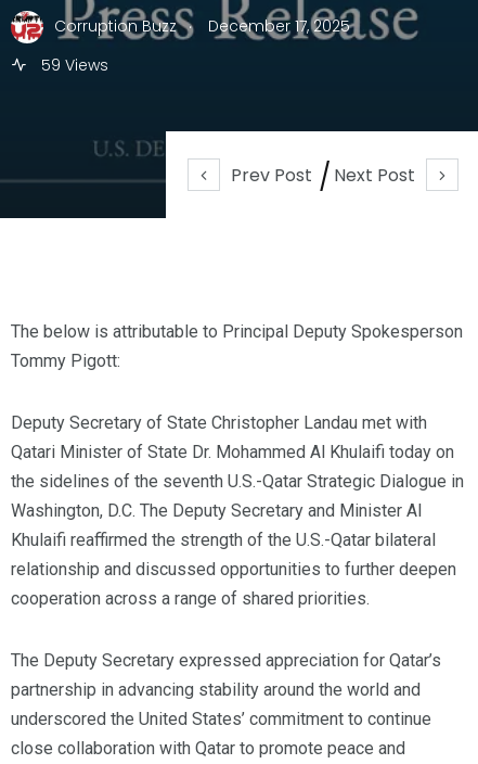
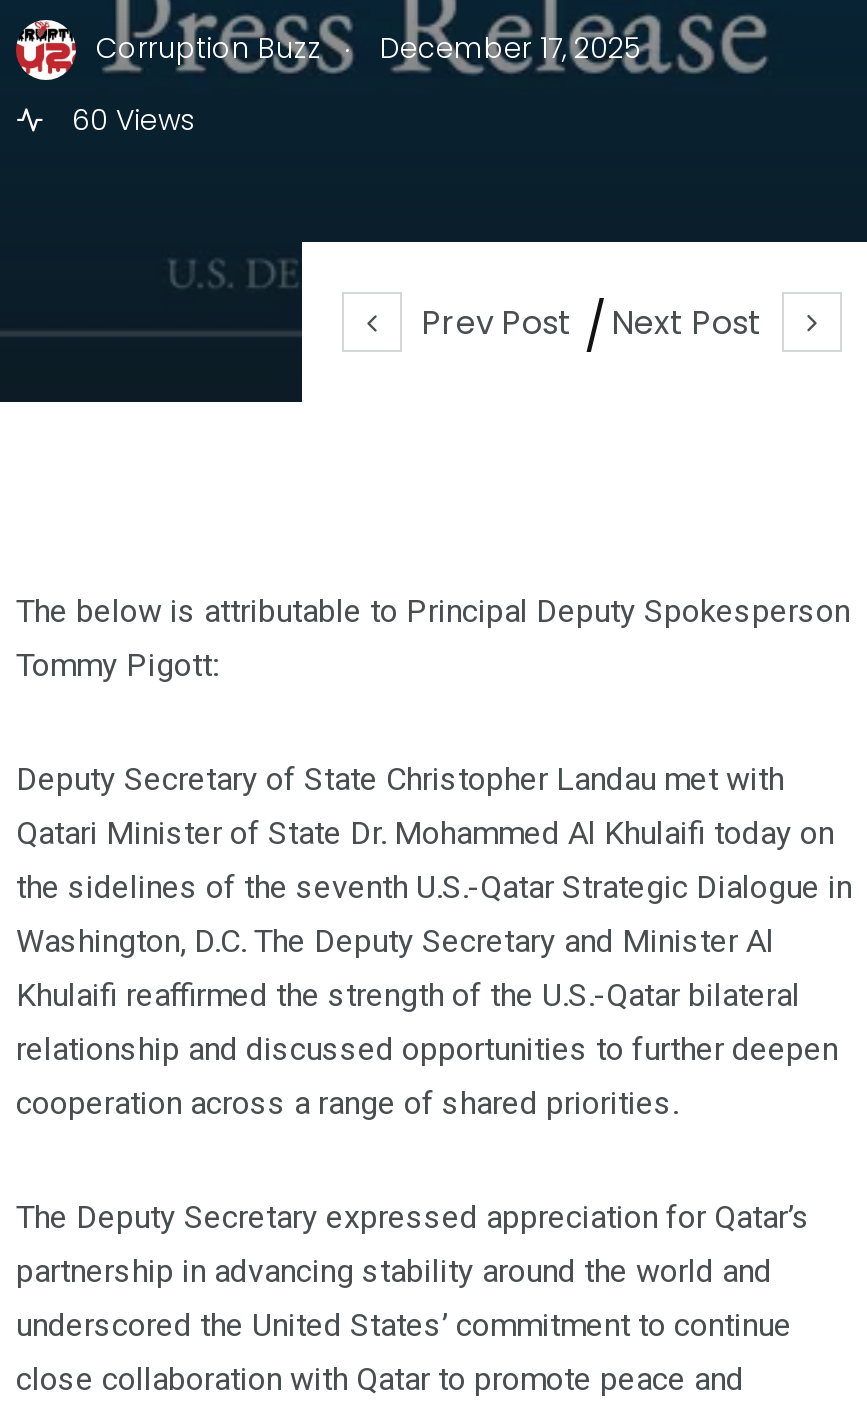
- 59 Views
+ 60 Views
